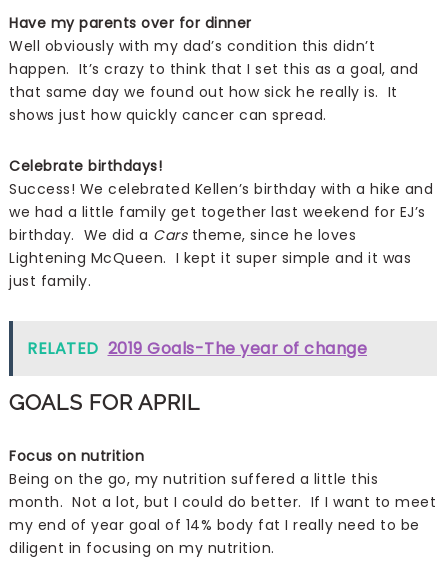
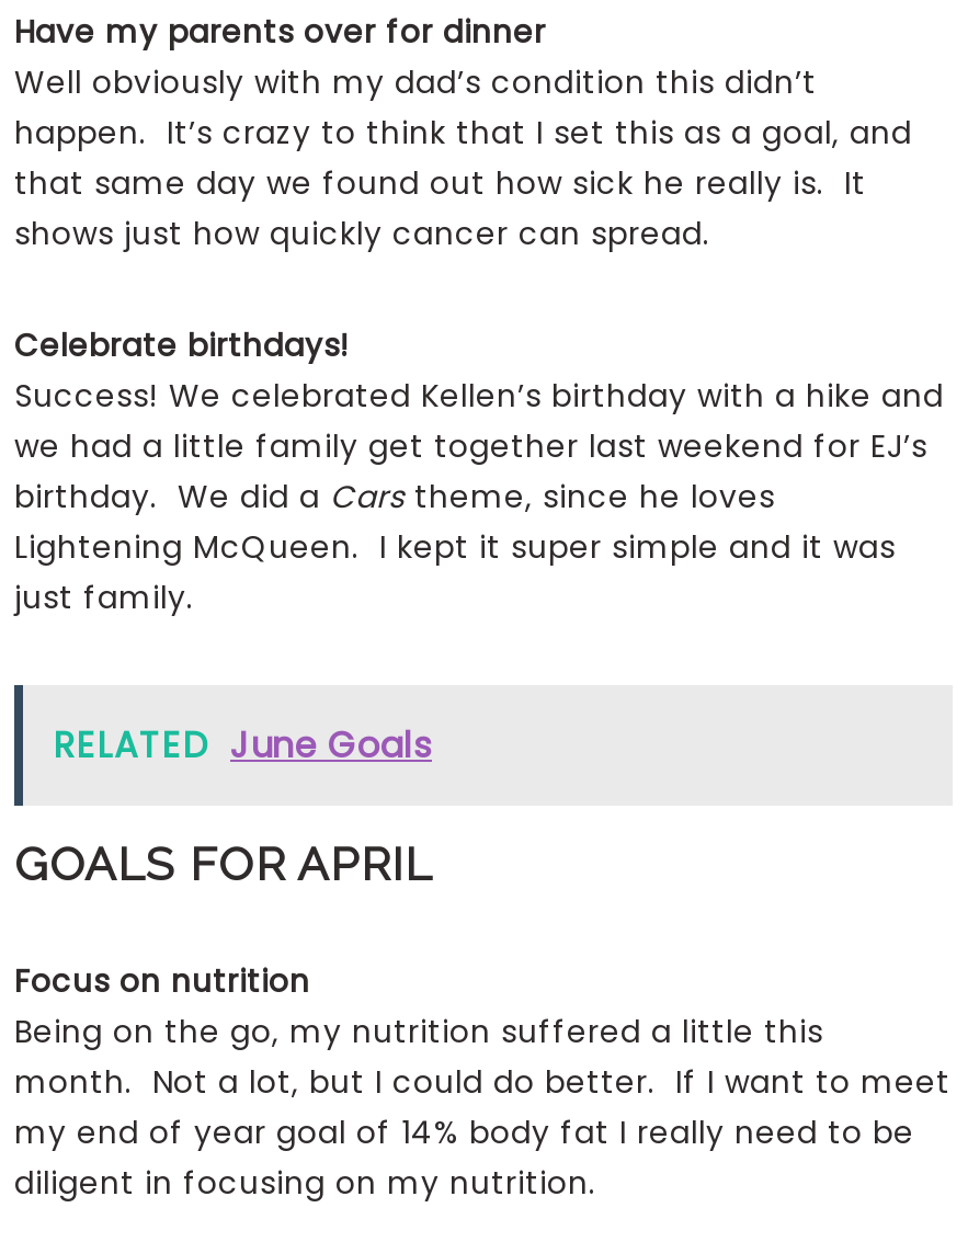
- RELATED 2019 Goals-The year of change
+ RELATED June Goals
